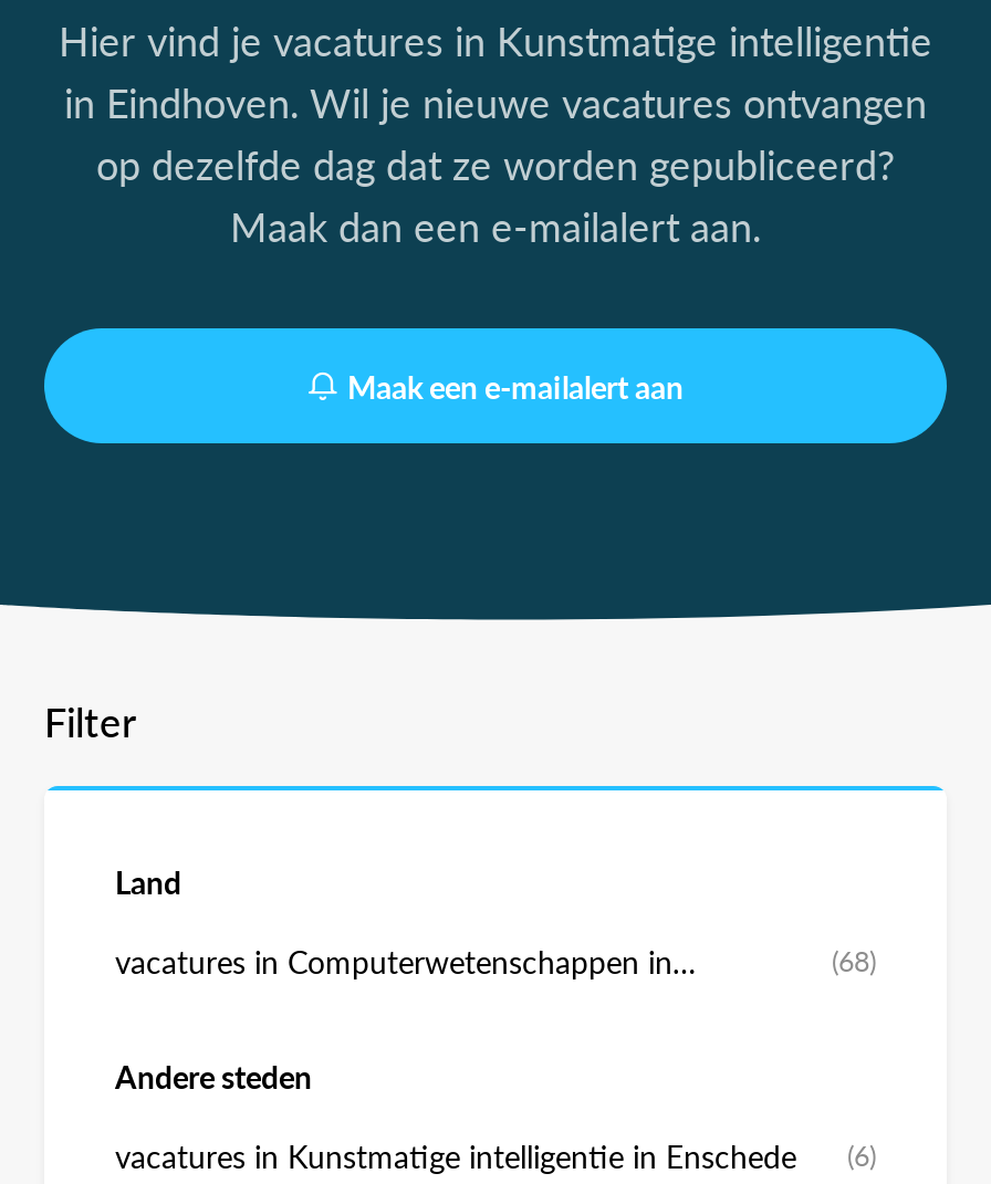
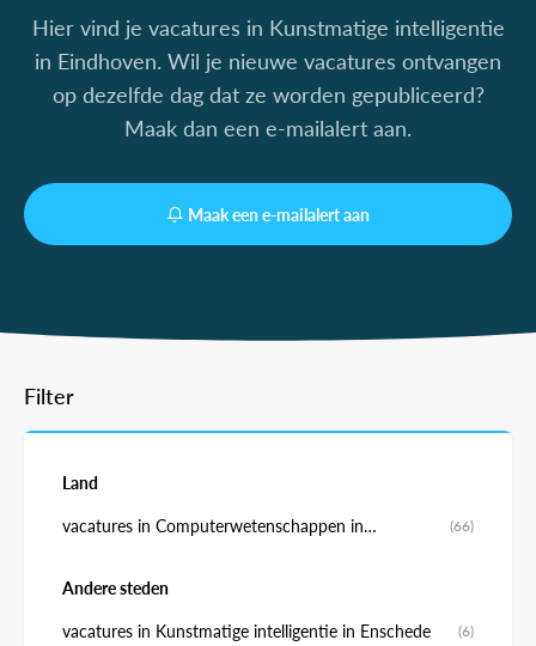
- (68)
+ (66)
